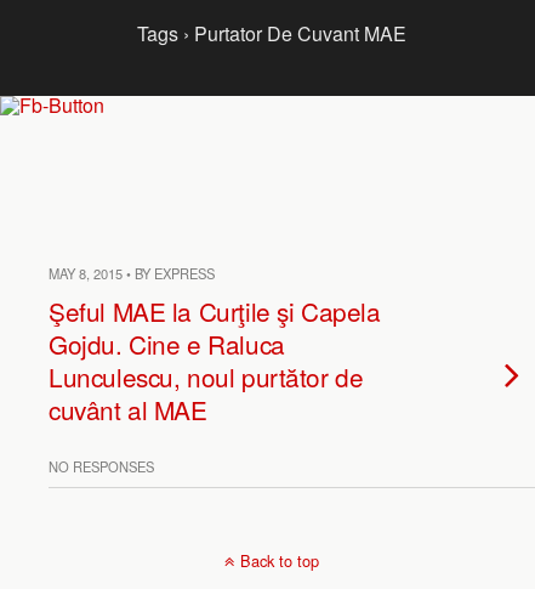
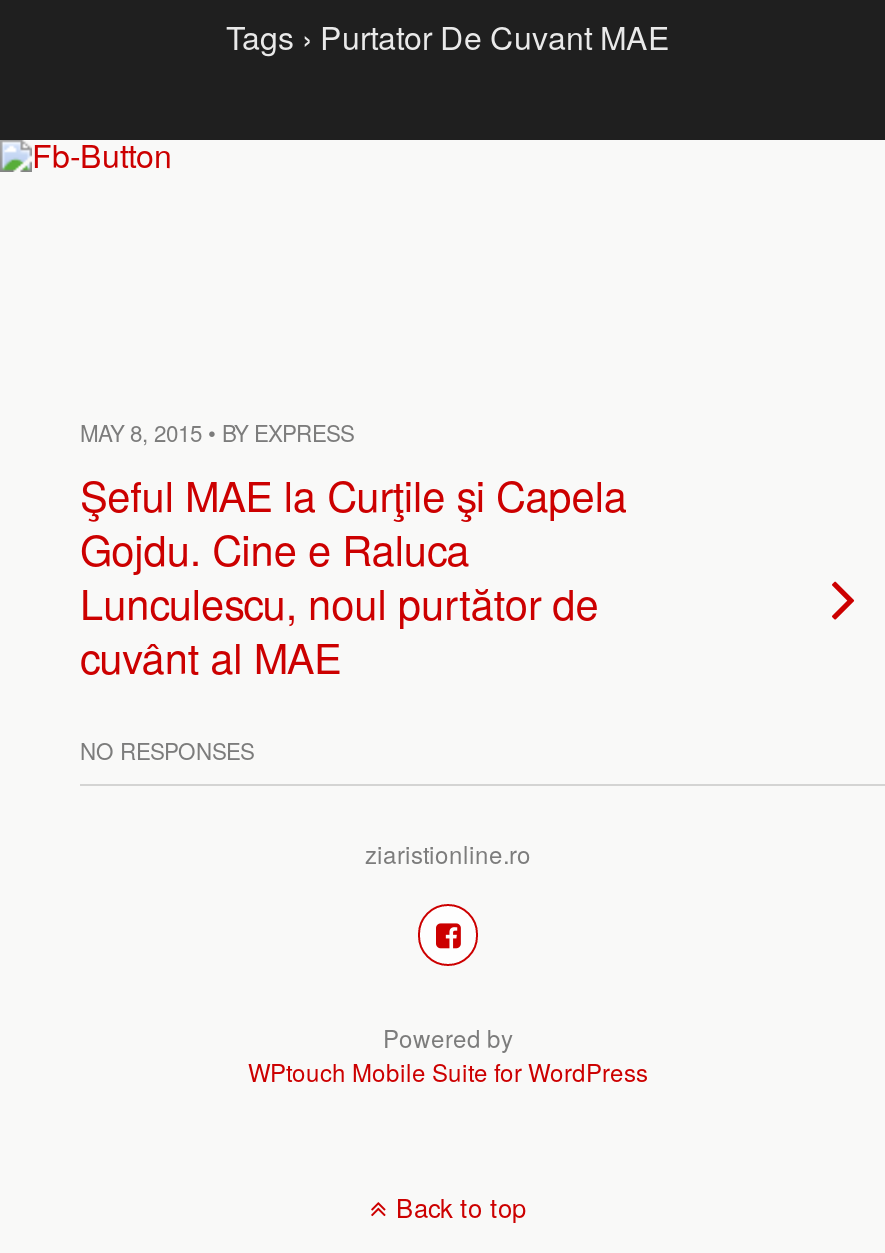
+ [image]
+ Powered by
+ WPtouch Mobile Suite for WordPress

+ ziaristionline.ro
